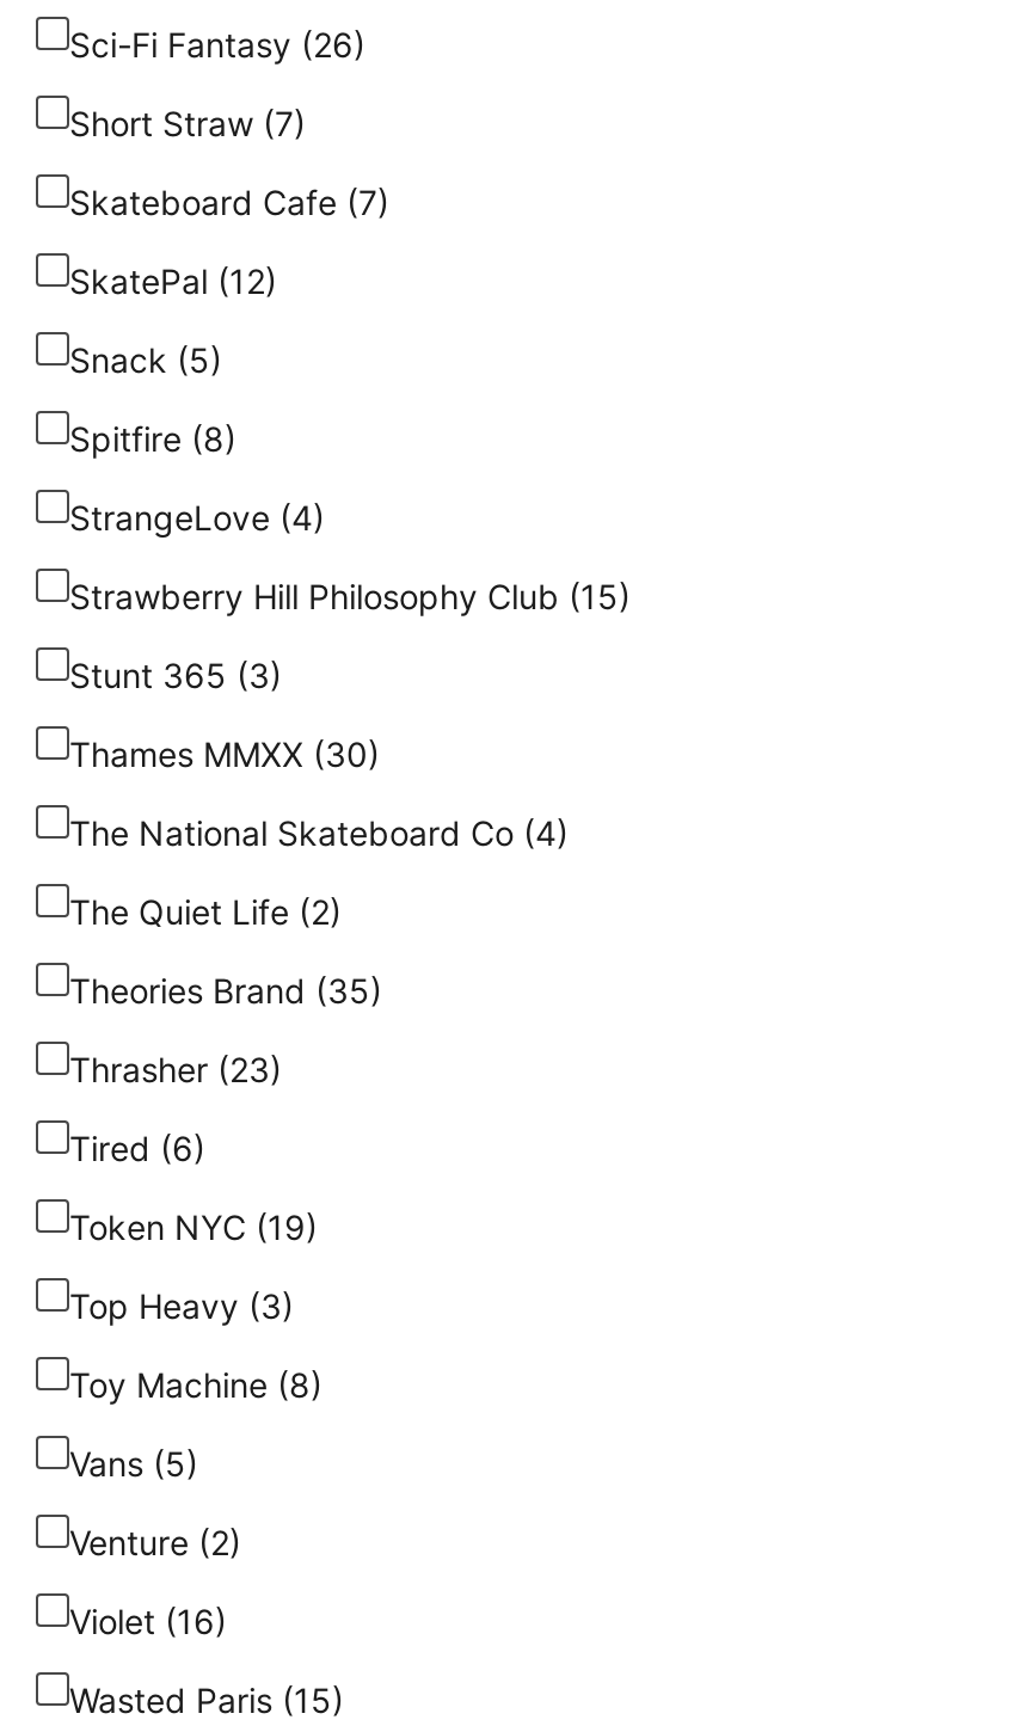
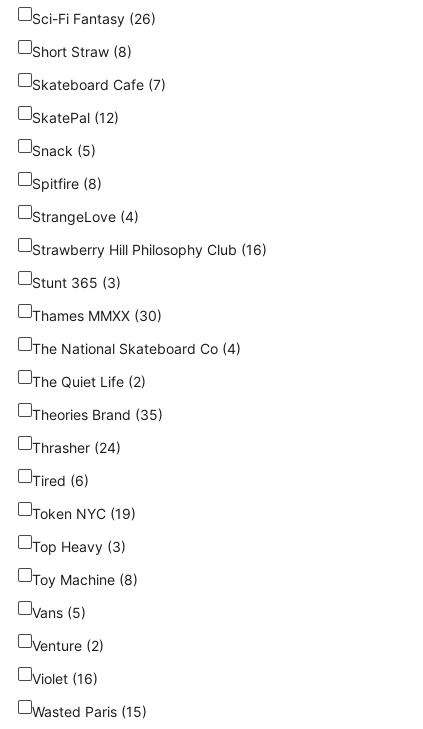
- Short Straw (7)
+ Short Straw (8)

- Strawberry Hill Philosophy Club (15)
+ Strawberry Hill Philosophy Club (16)

- Thrasher (23)
+ Thrasher (24)
